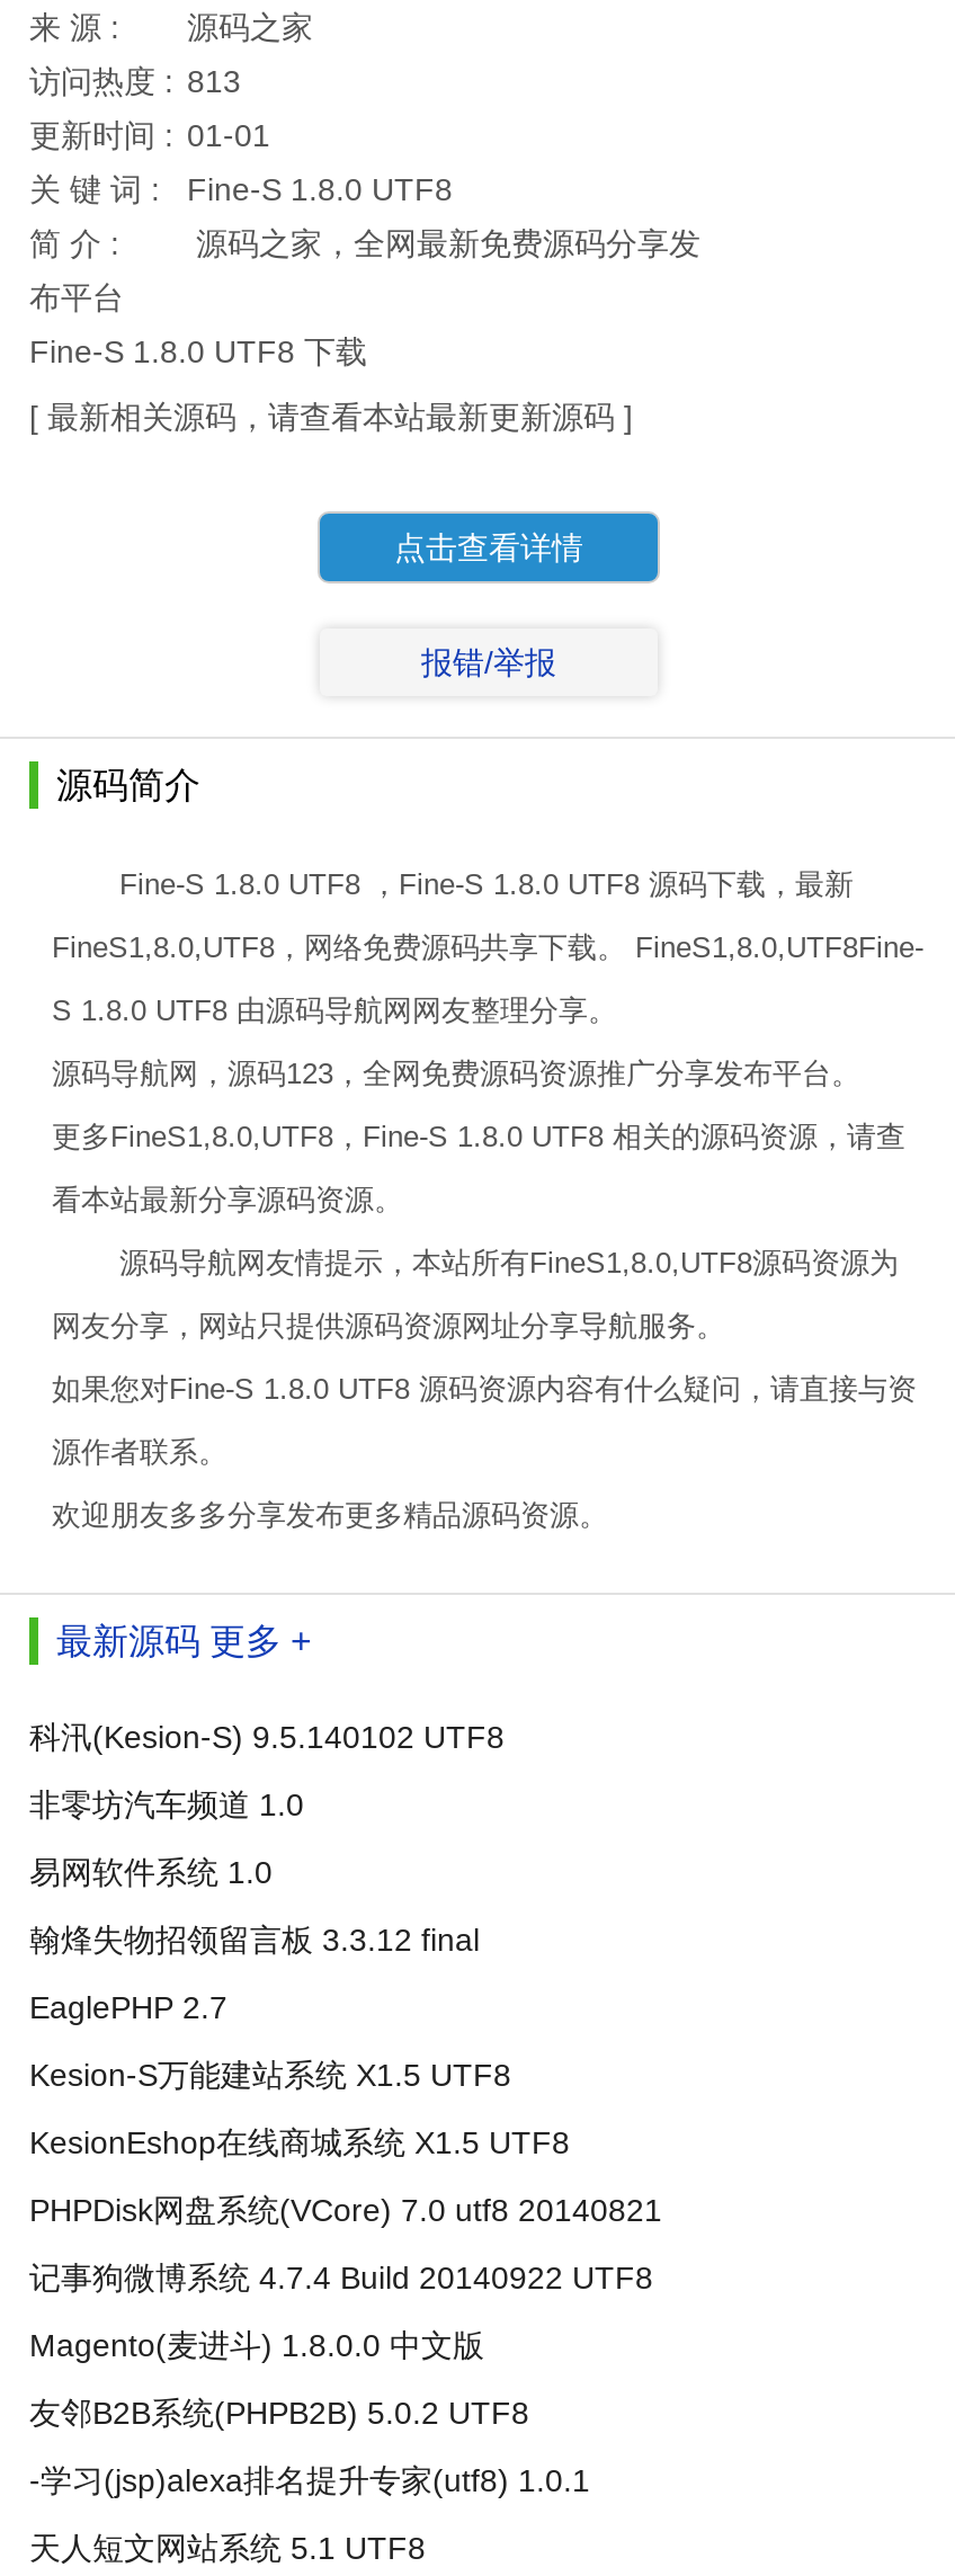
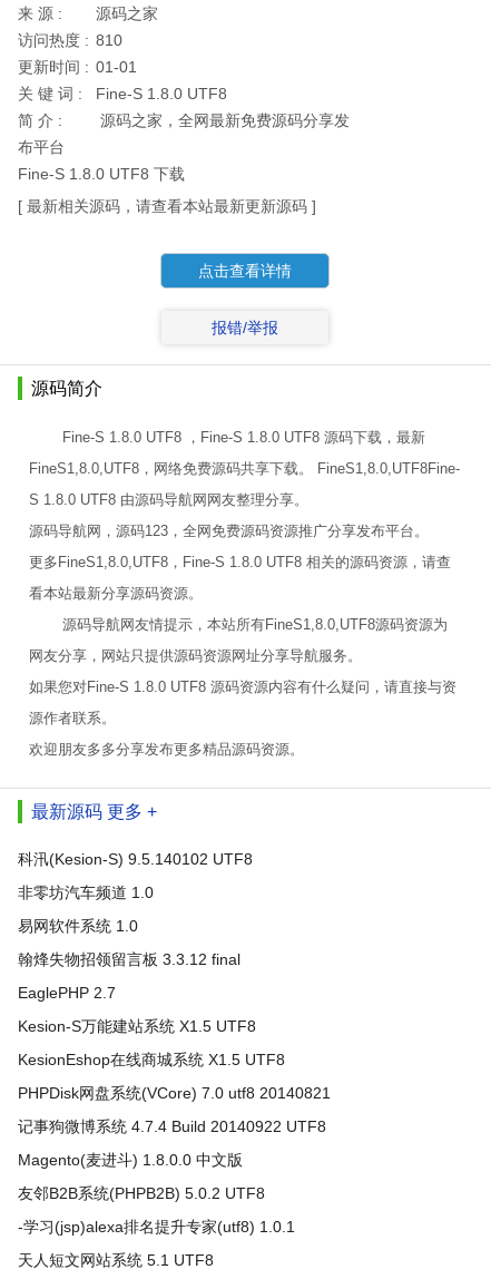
- 访问热度 : 813
+ 访问热度 : 810
